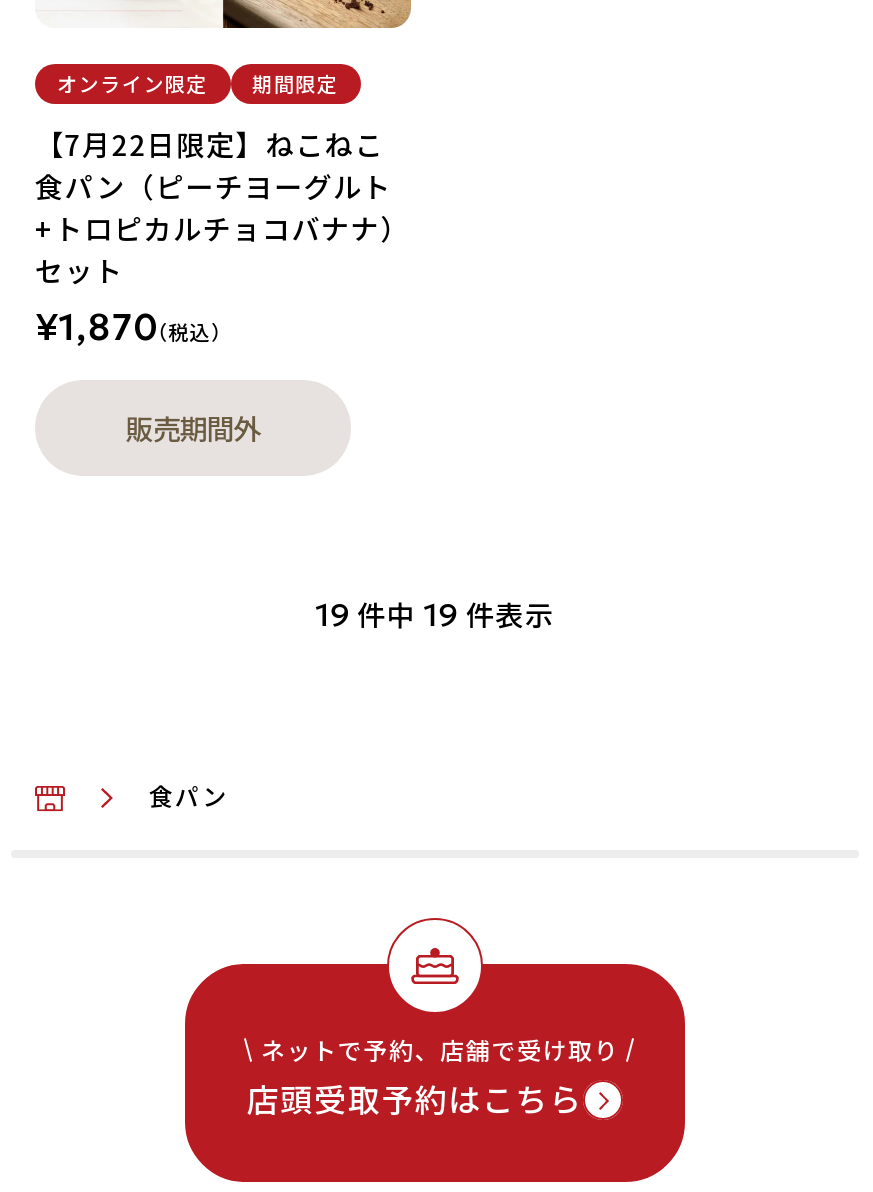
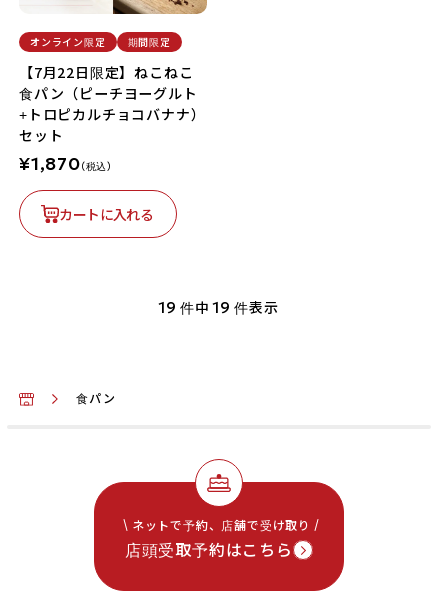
- 販売期間外
+ カートに入れる
